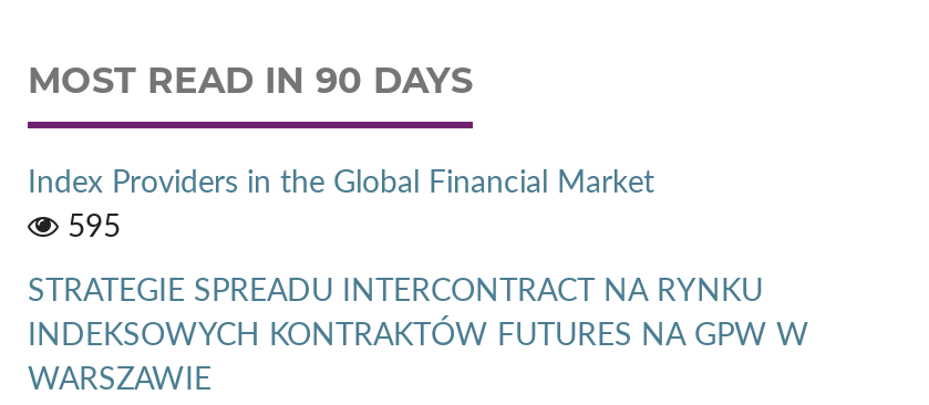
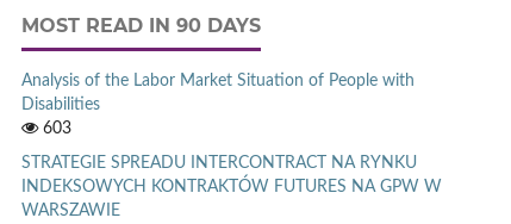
- Index Providers in the Global Financial Market
- 595
+ Analysis of the Labor Market Situation of People with
+ Disabilities
+ 603
